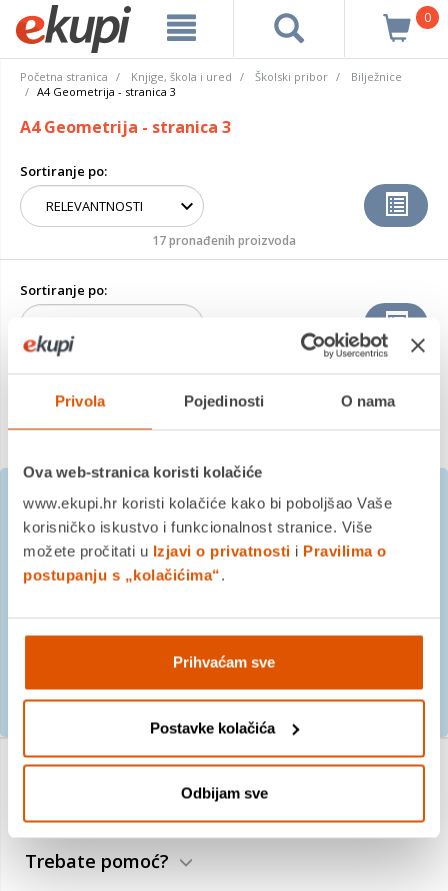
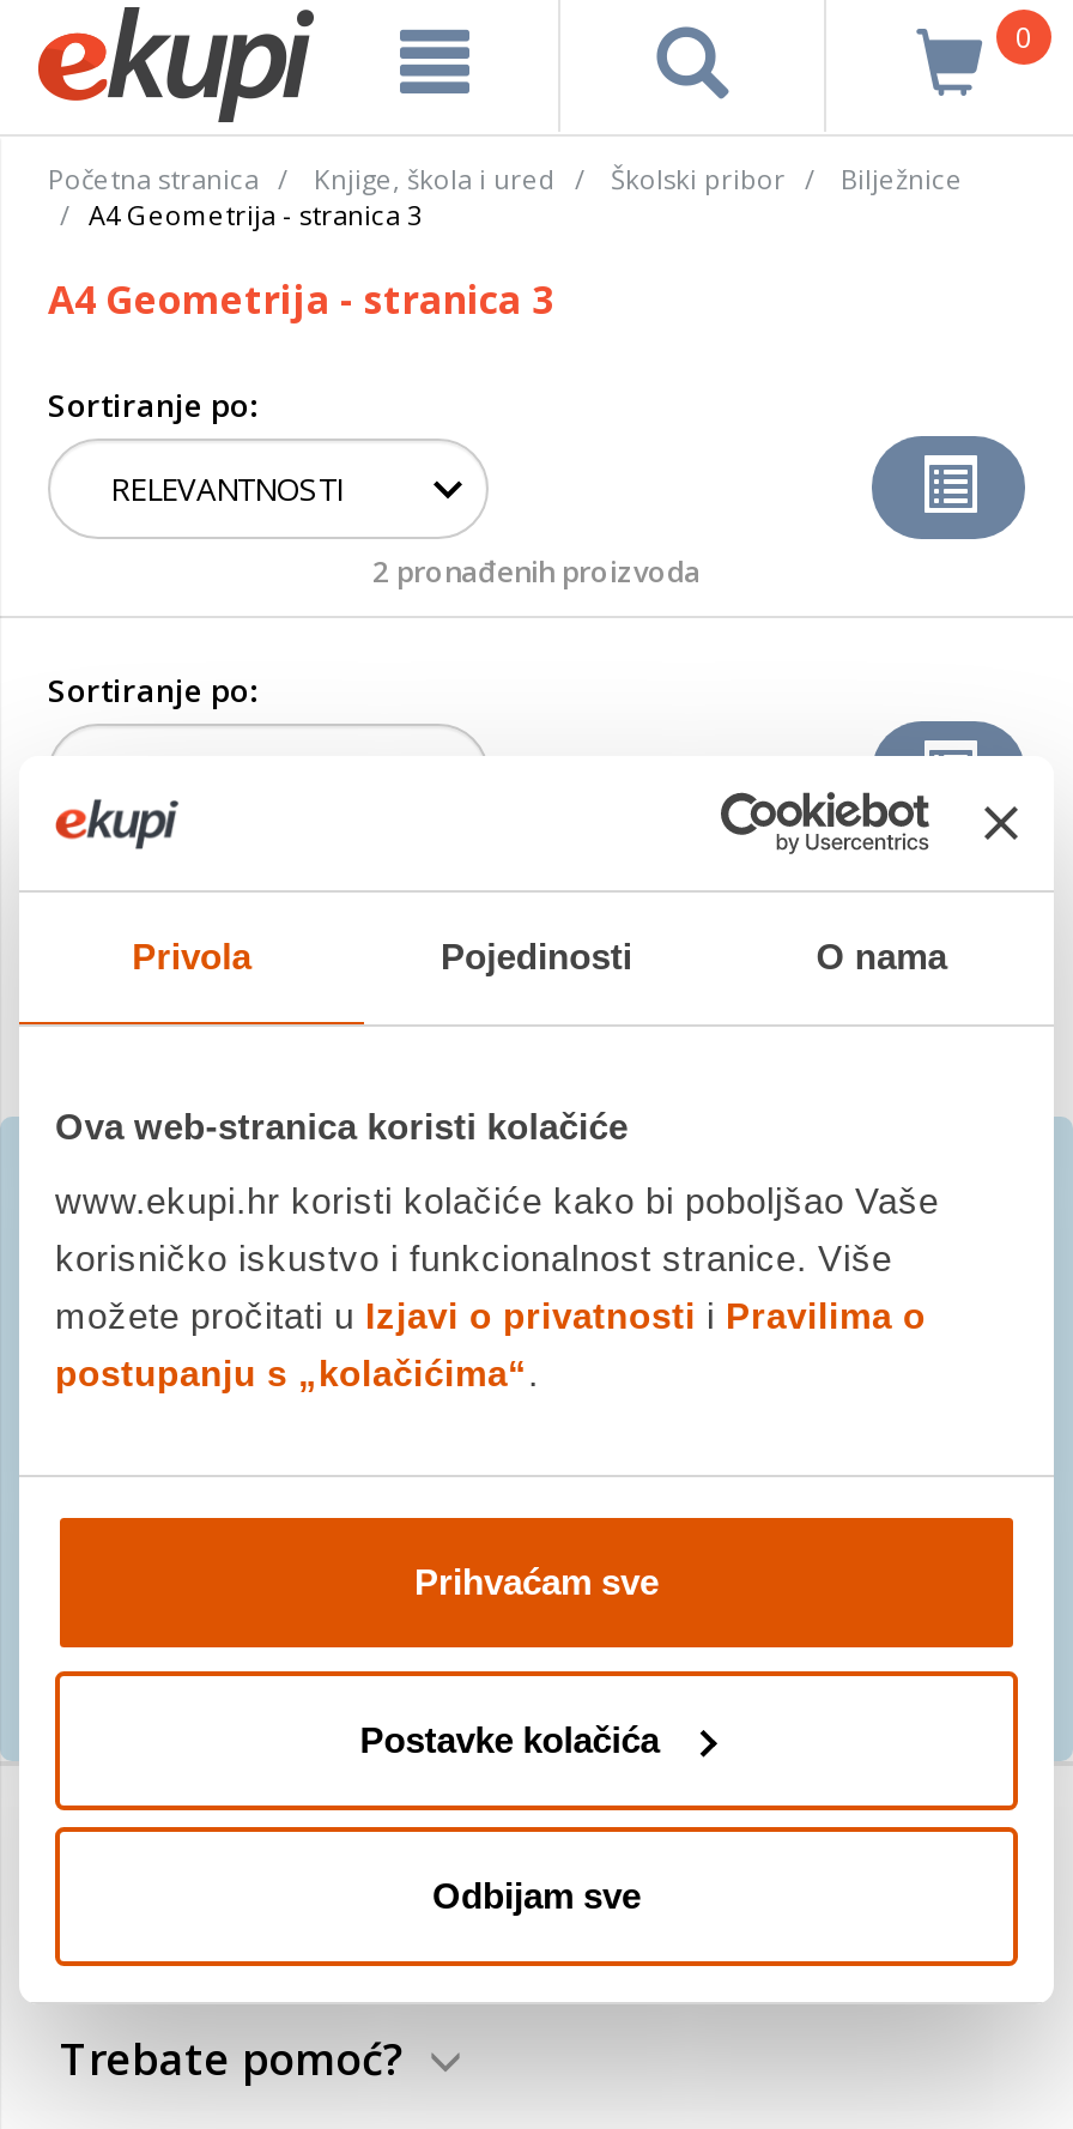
- 17 pronađenih proizvoda
+ 2 pronađenih proizvoda
